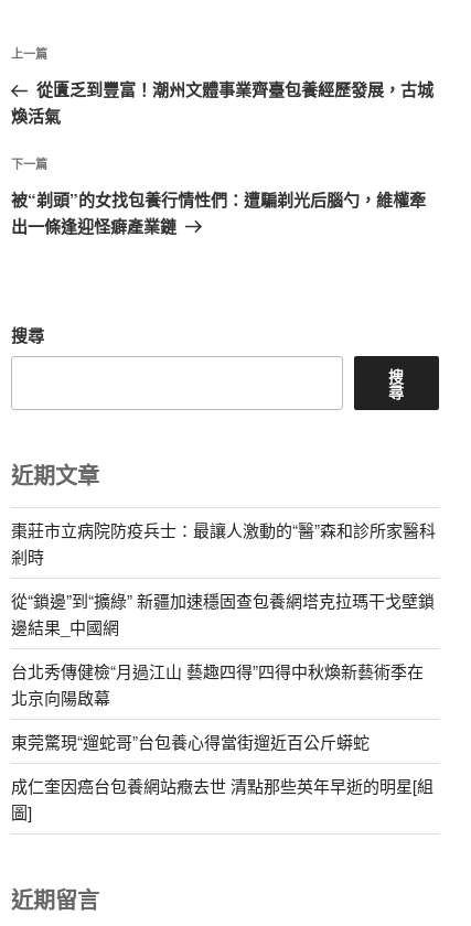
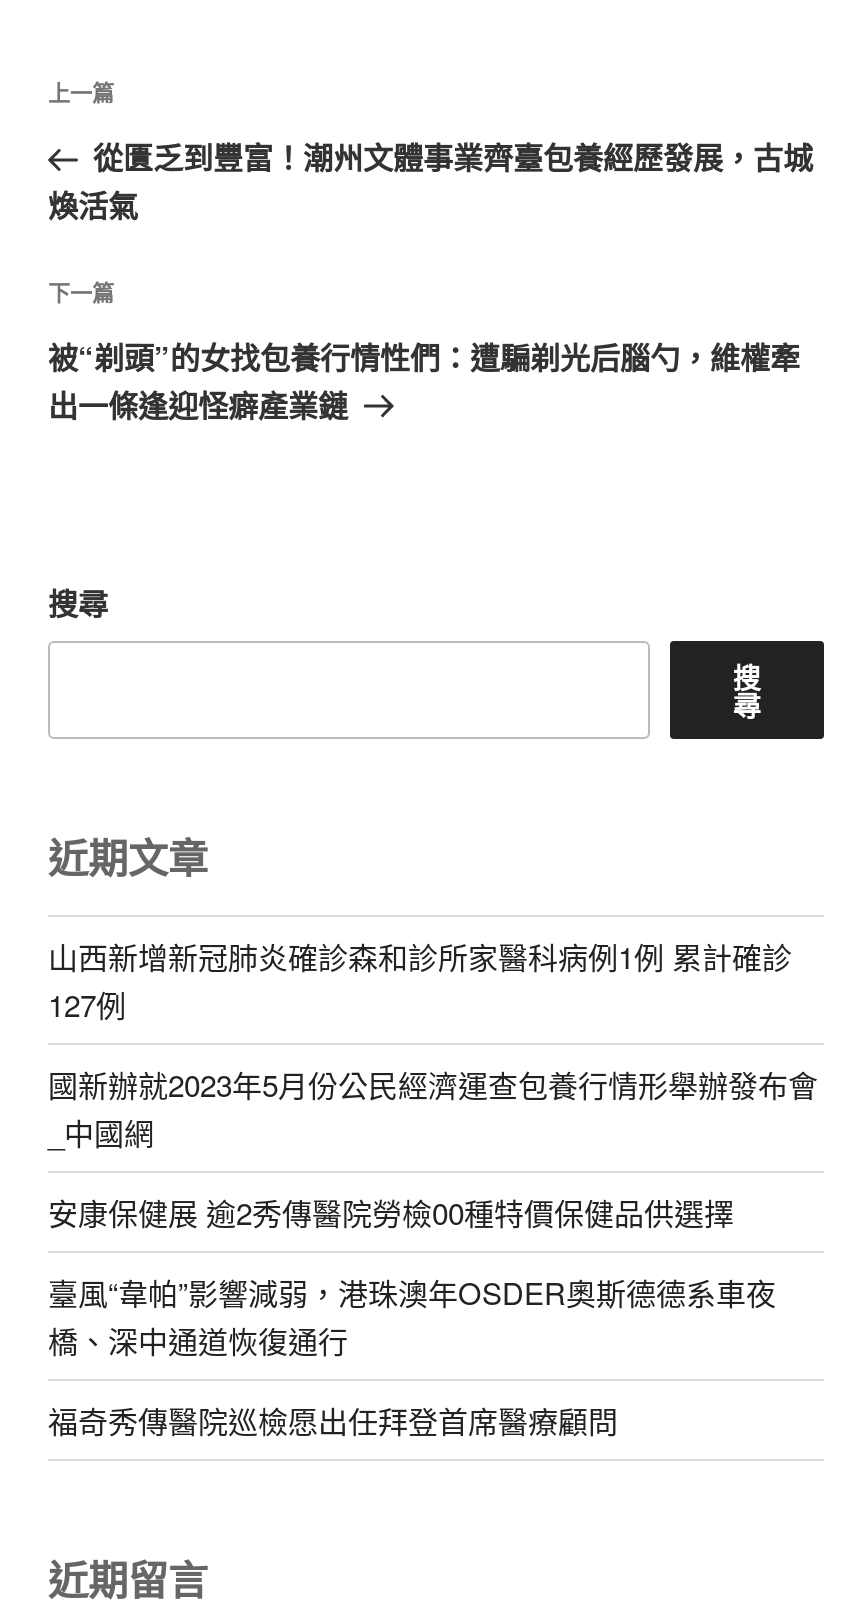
- 棗莊市立病院防疫兵士：最讓人激動的“醫”森和診所家醫科
- 剎時
+ 山西新增新冠肺炎確診森和診所家醫科病例1例 累計確診
+ 127例

- 從“鎖邊”到“擴綠” 新疆加速穩固查包養網塔克拉瑪干戈壁鎖
- 邊結果_中國網
+ 國新辦就2023年5月份公民經濟運查包養行情形舉辦發布會
+ _中國網

- 台北秀傳健檢“月過江山 藝趣四得”四得中秋煥新藝術季在
- 北京向陽啟幕
+ 安康保健展 逾2秀傳醫院勞檢00種特價保健品供選擇

- 東莞驚現“遛蛇哥”台包養心得當街遛近百公斤蟒蛇
+ 臺風“韋帕”影響減弱，港珠澳年OSDER奧斯德德系車夜
+ 橋、深中通道恢復通行

- 成仁奎因癌台包養網站癥去世 清點那些英年早逝的明星[組
- 圖]
+ 福奇秀傳醫院巡檢愿出任拜登首席醫療顧問
